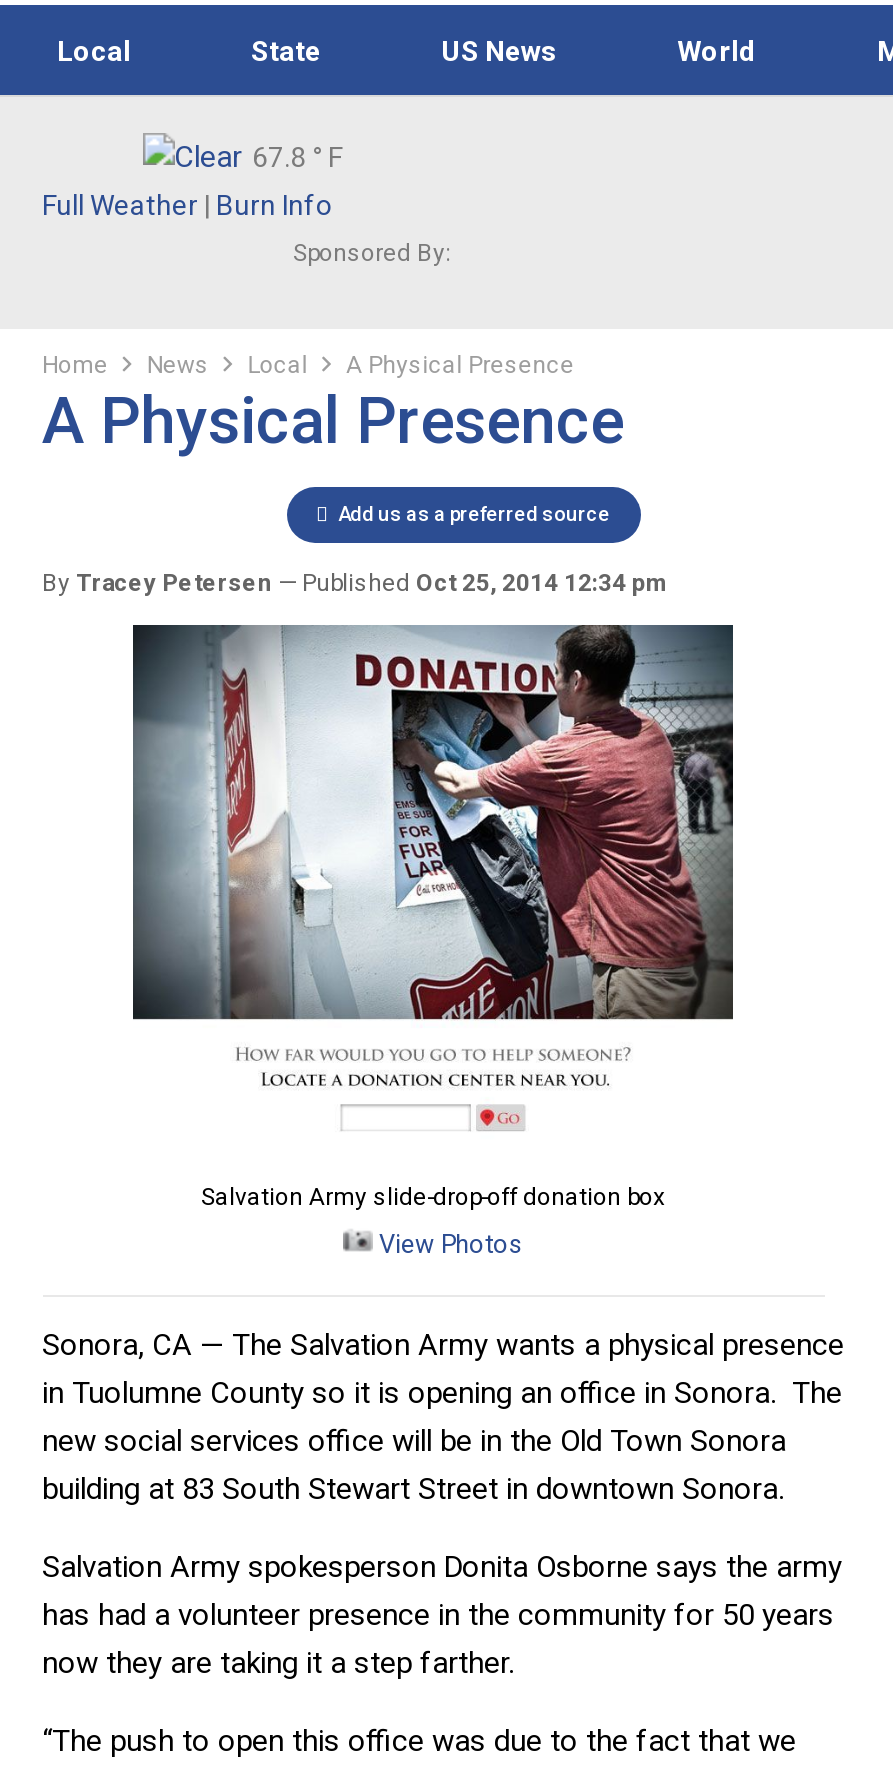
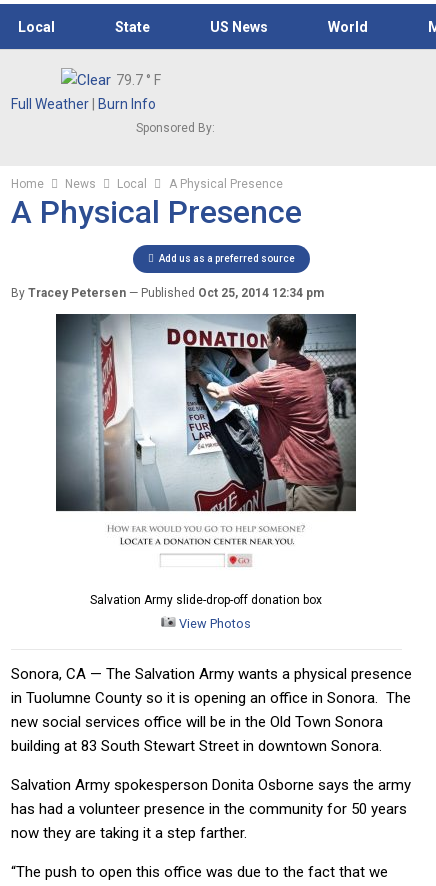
- 67.8 ° F
+ 79.7 ° F
